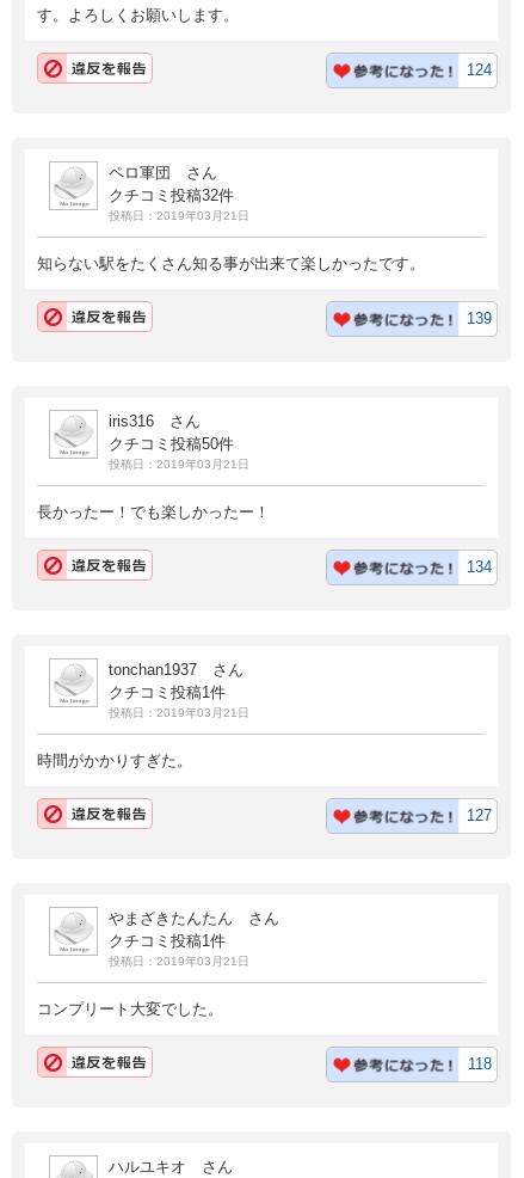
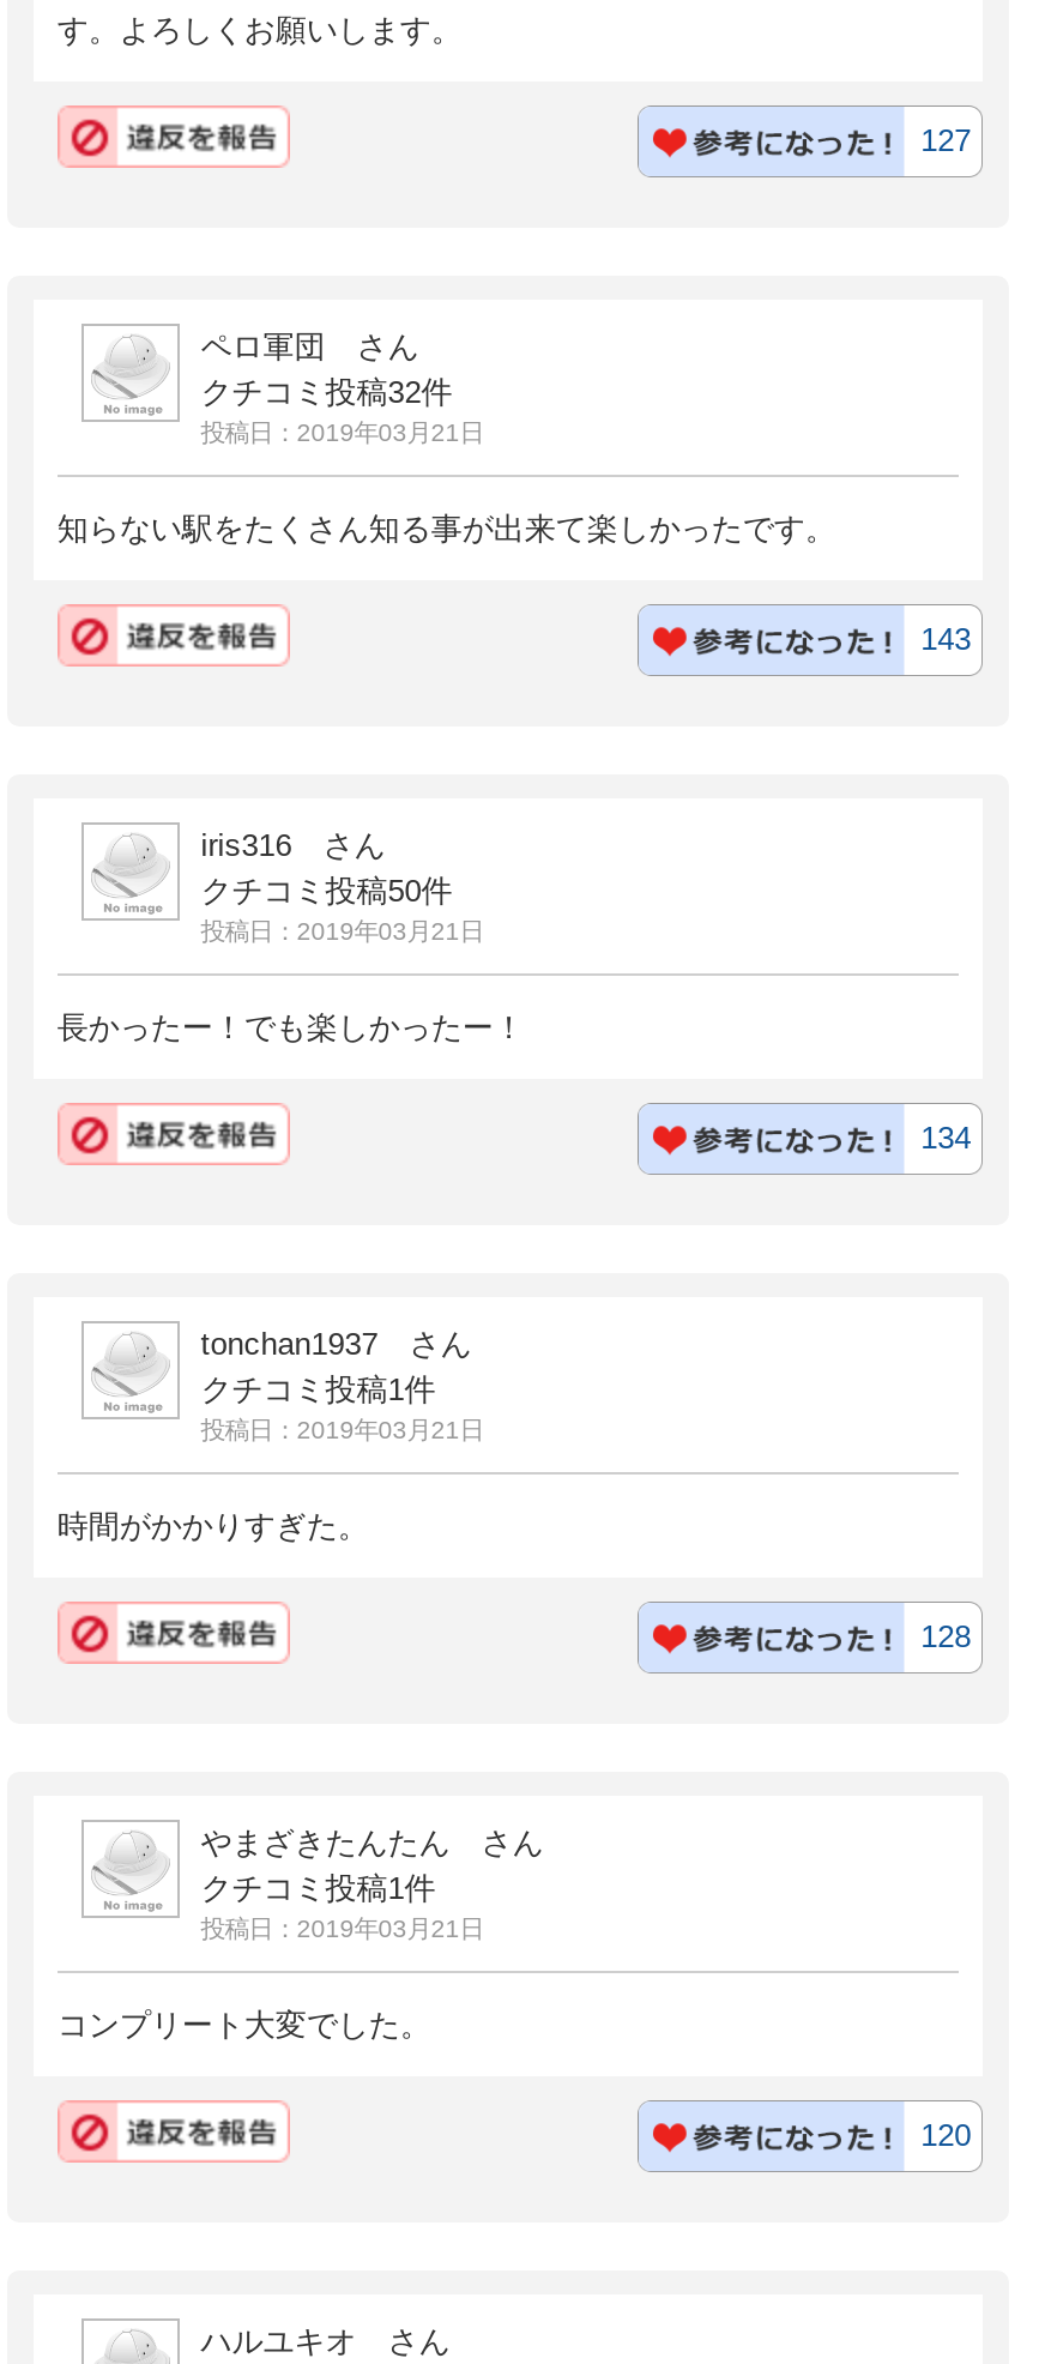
- 124
+ 127

- 139
+ 143

- 127
+ 128

- 118
+ 120
